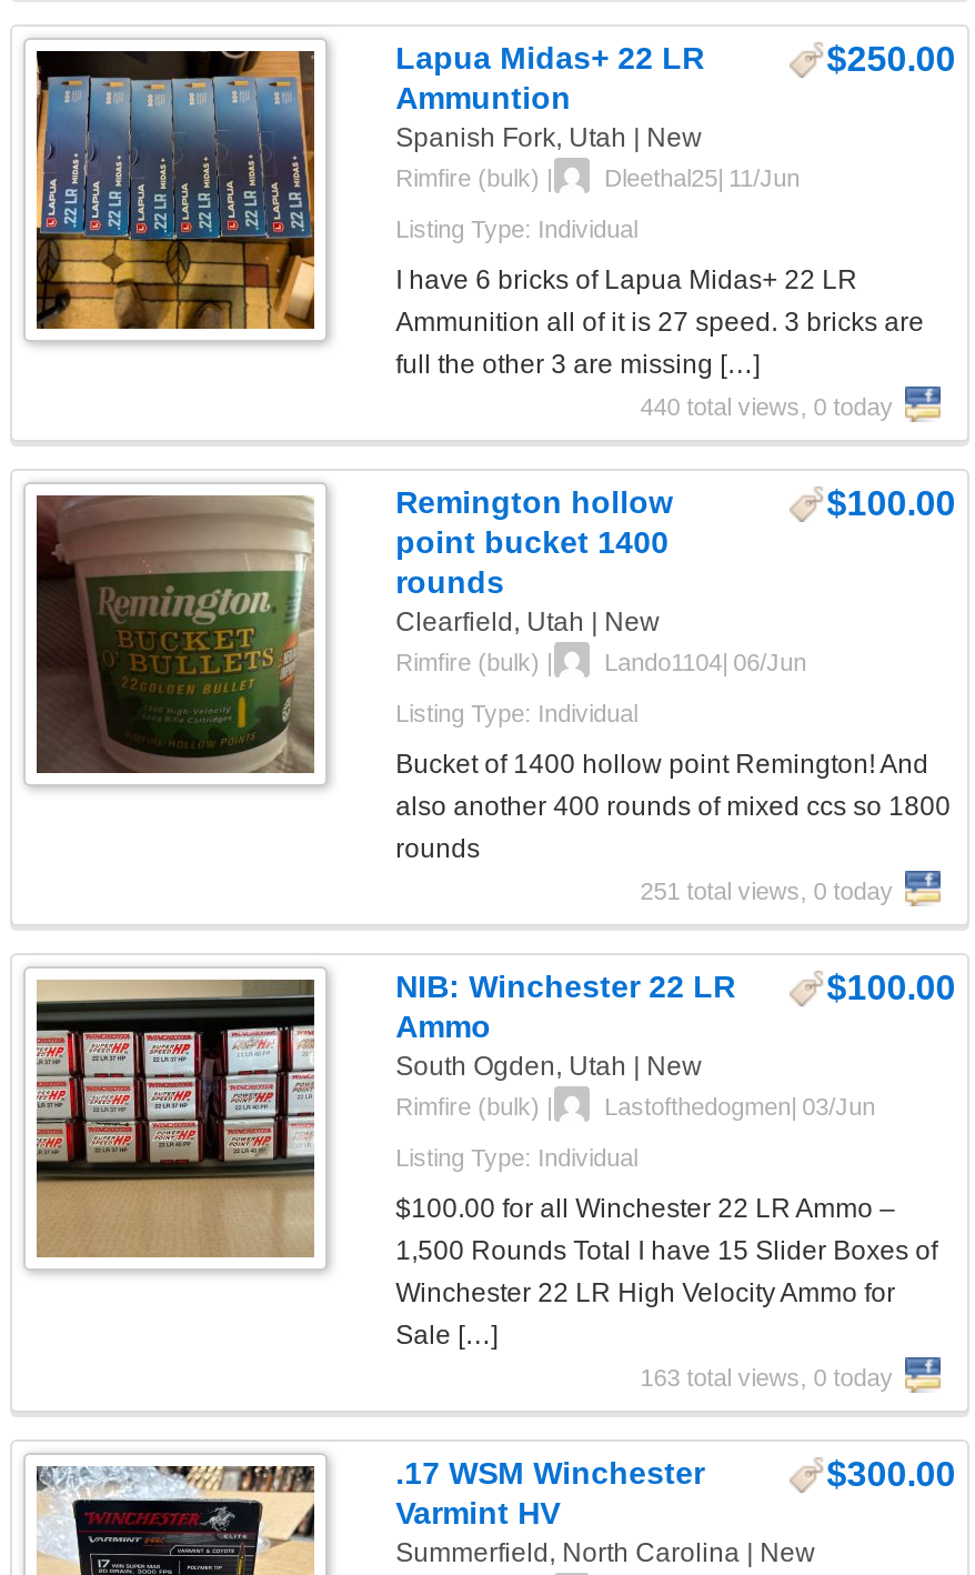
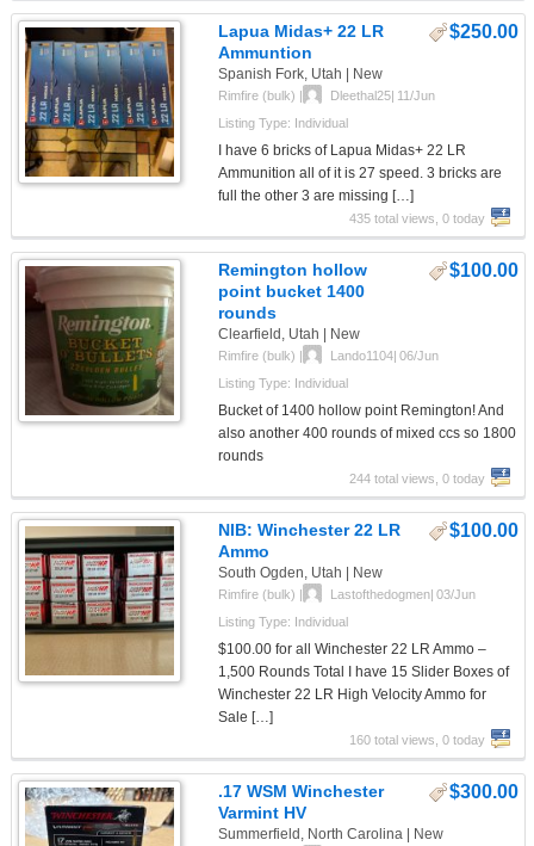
- 440 total views, 0 today
+ 435 total views, 0 today

- 251 total views, 0 today
+ 244 total views, 0 today

- 163 total views, 0 today
+ 160 total views, 0 today
